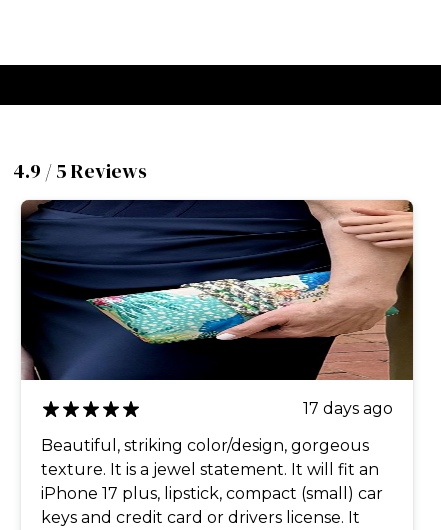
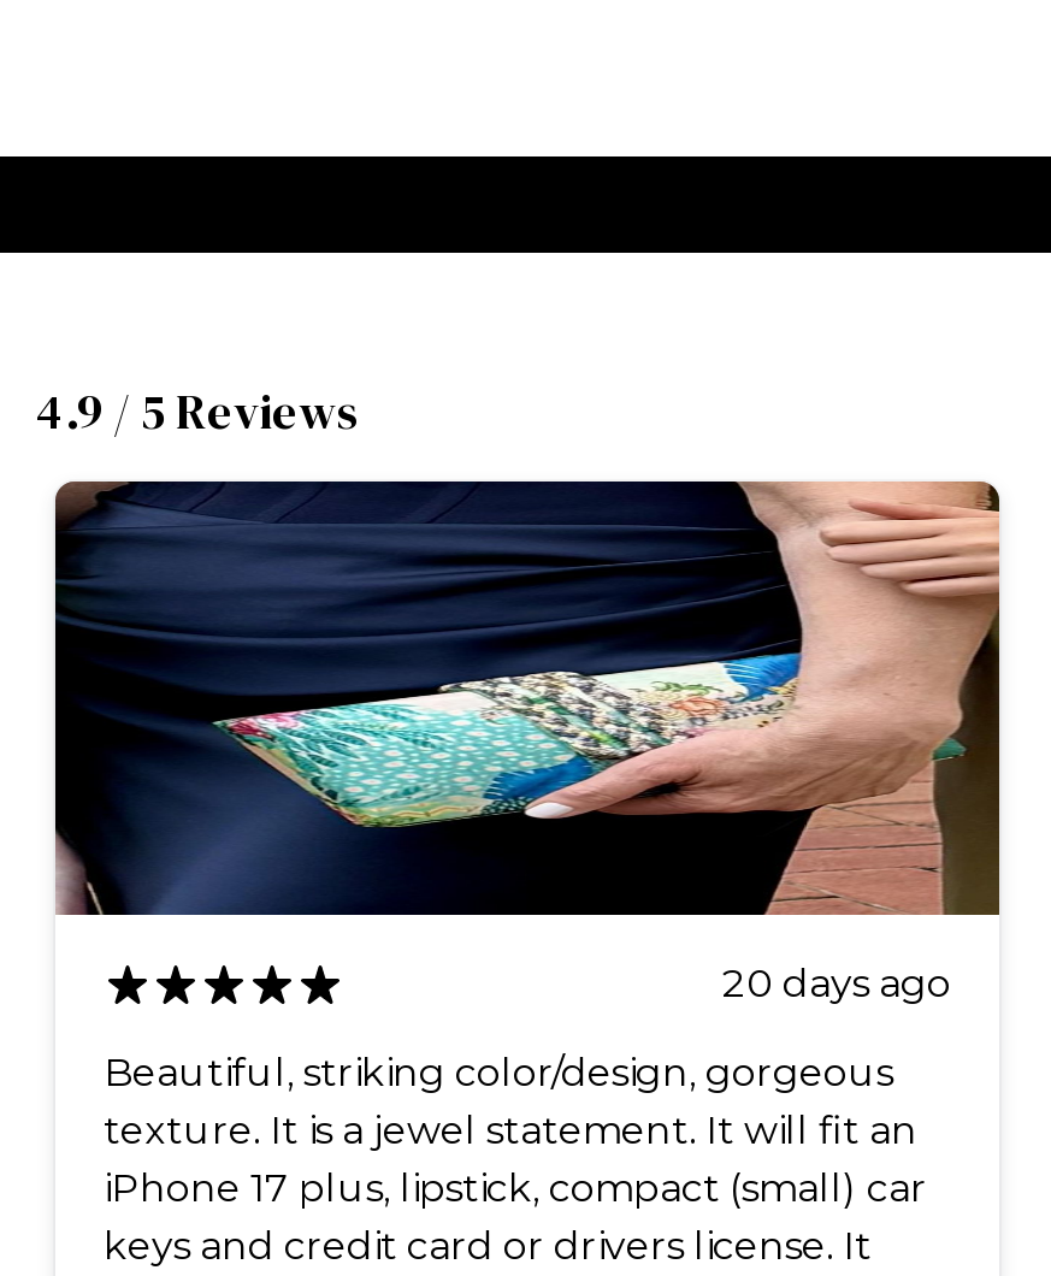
- 17 days ago
+ 20 days ago
